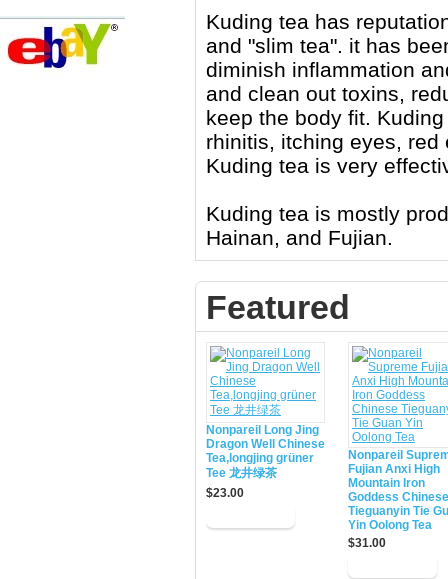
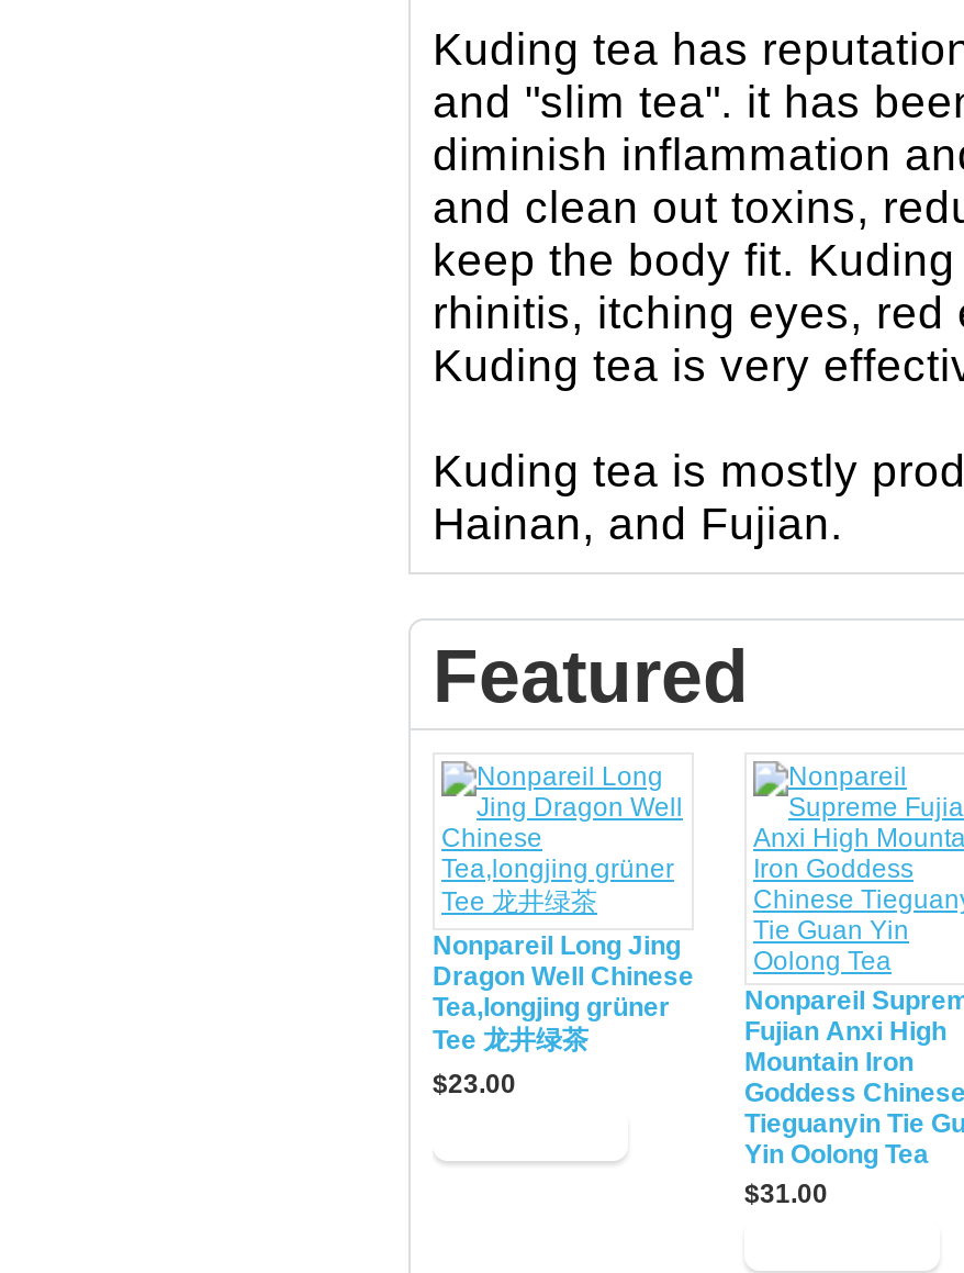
- [image]
